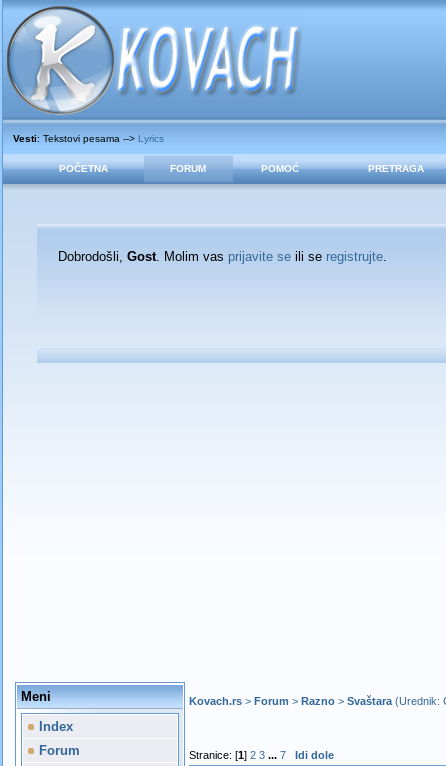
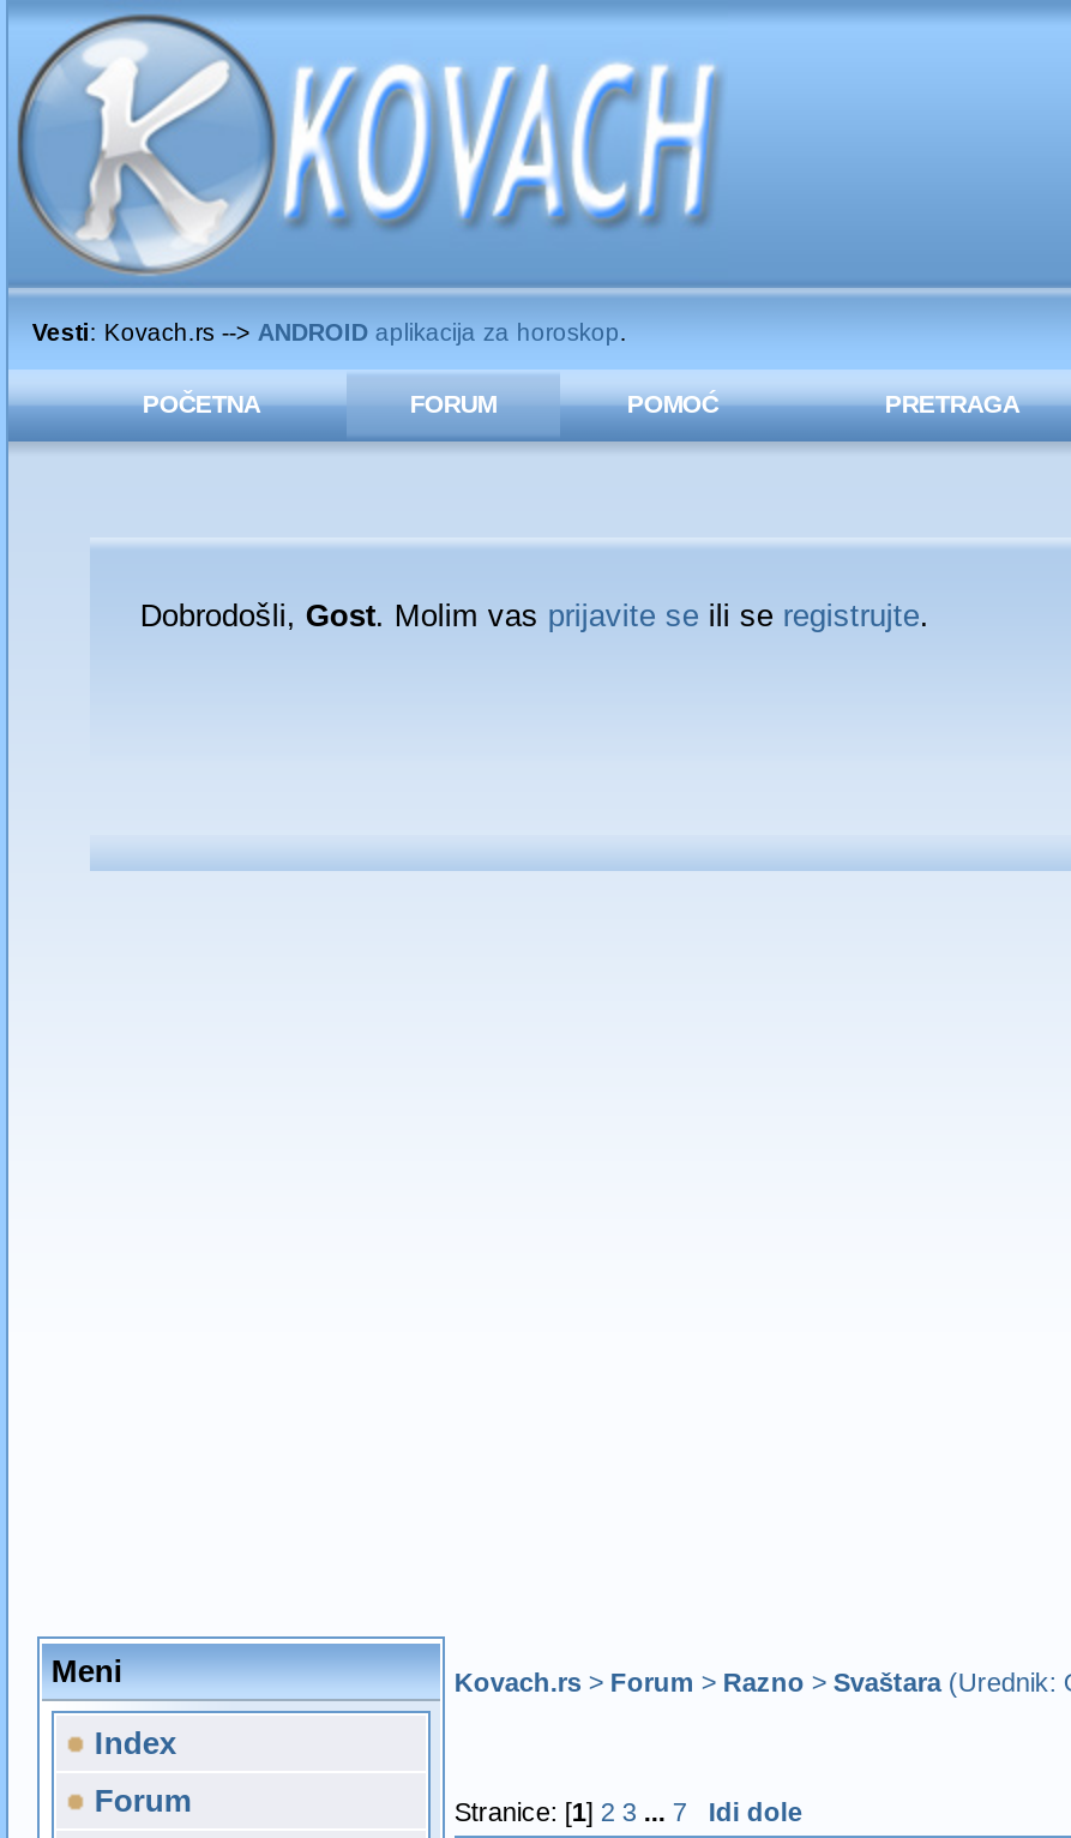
- Vesti: Tekstovi pesama --> Lyrics
+ Vesti: Kovach.rs --> ANDROID aplikacija za horoskop.
